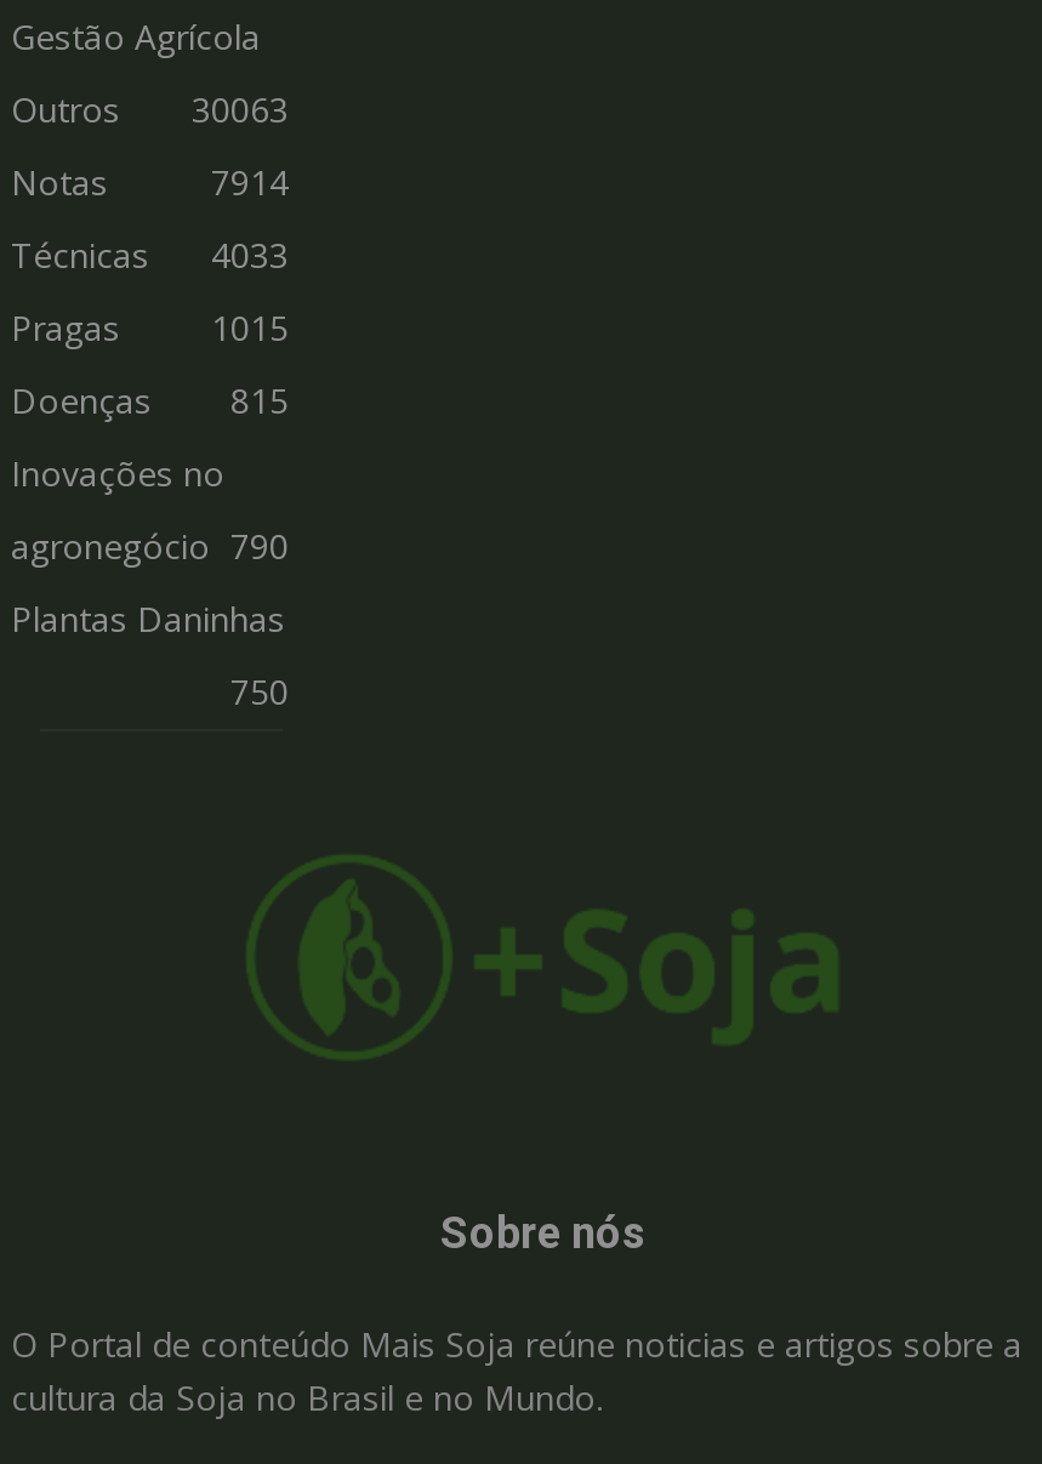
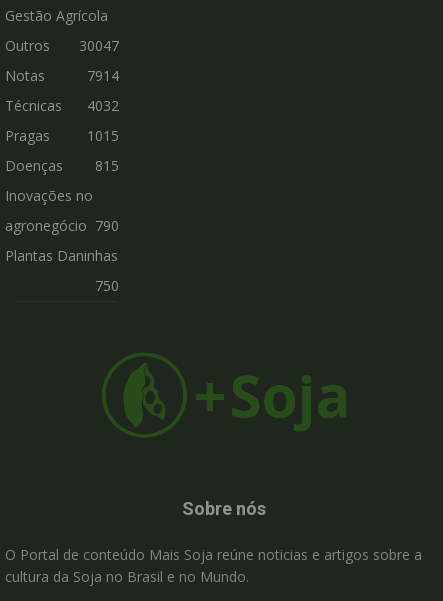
- Outros 30063
+ Outros 30047

- Técnicas 4033
+ Técnicas 4032
